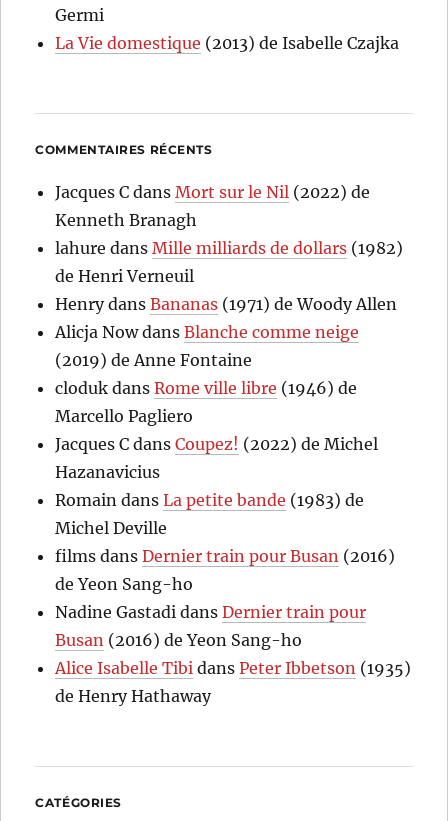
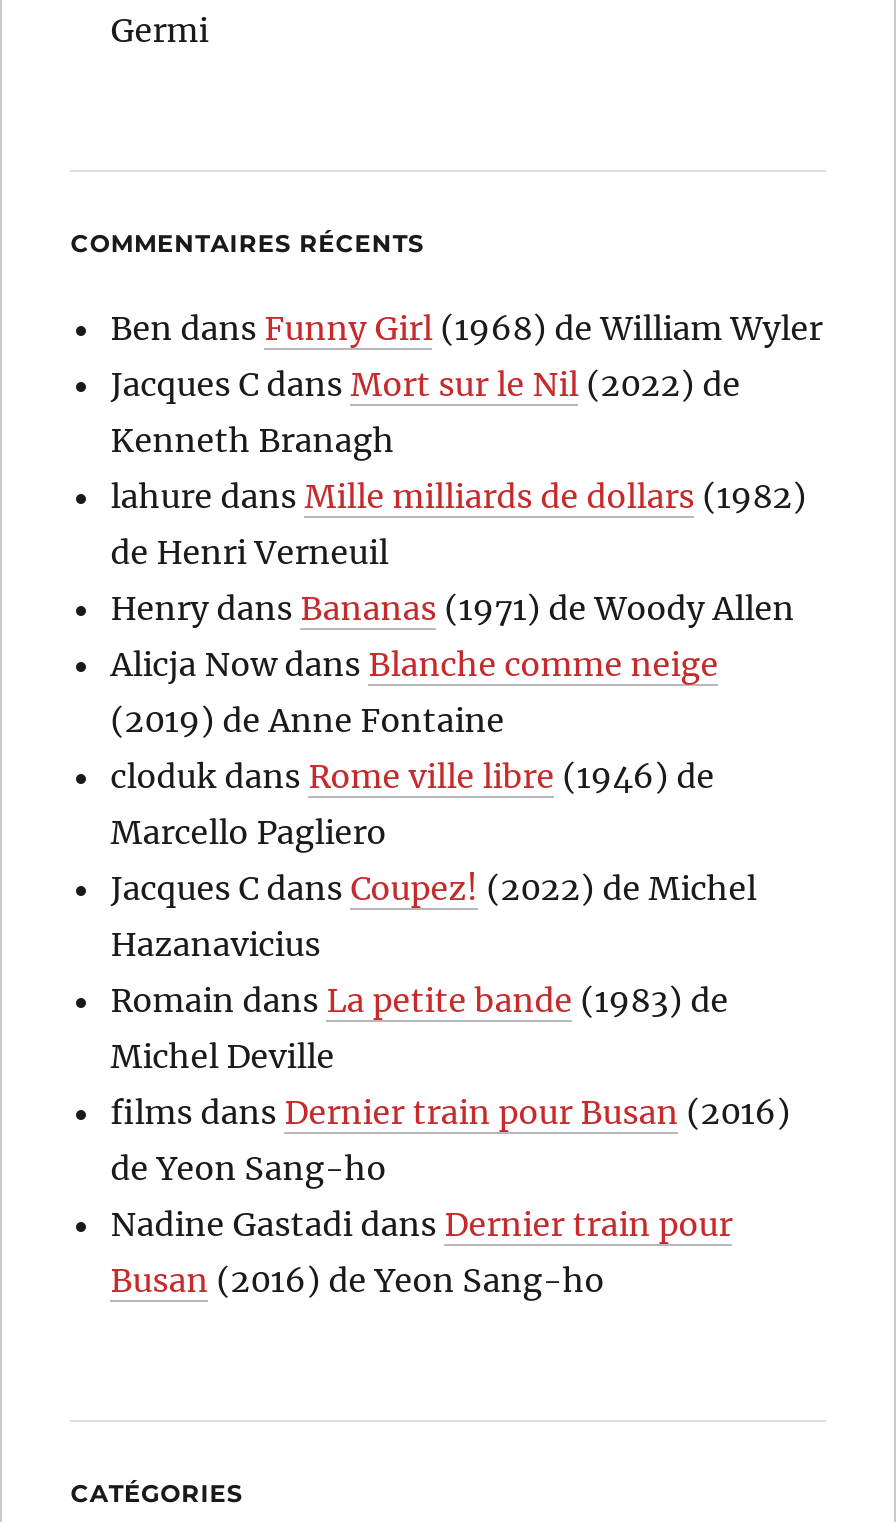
- La Vie domestique (2013) de Isabelle Czajka

+ Ben dans Funny Girl (1968) de William Wyler

- Alice Isabelle Tibi dans Peter Ibbetson (1935)
- de Henry Hathaway
